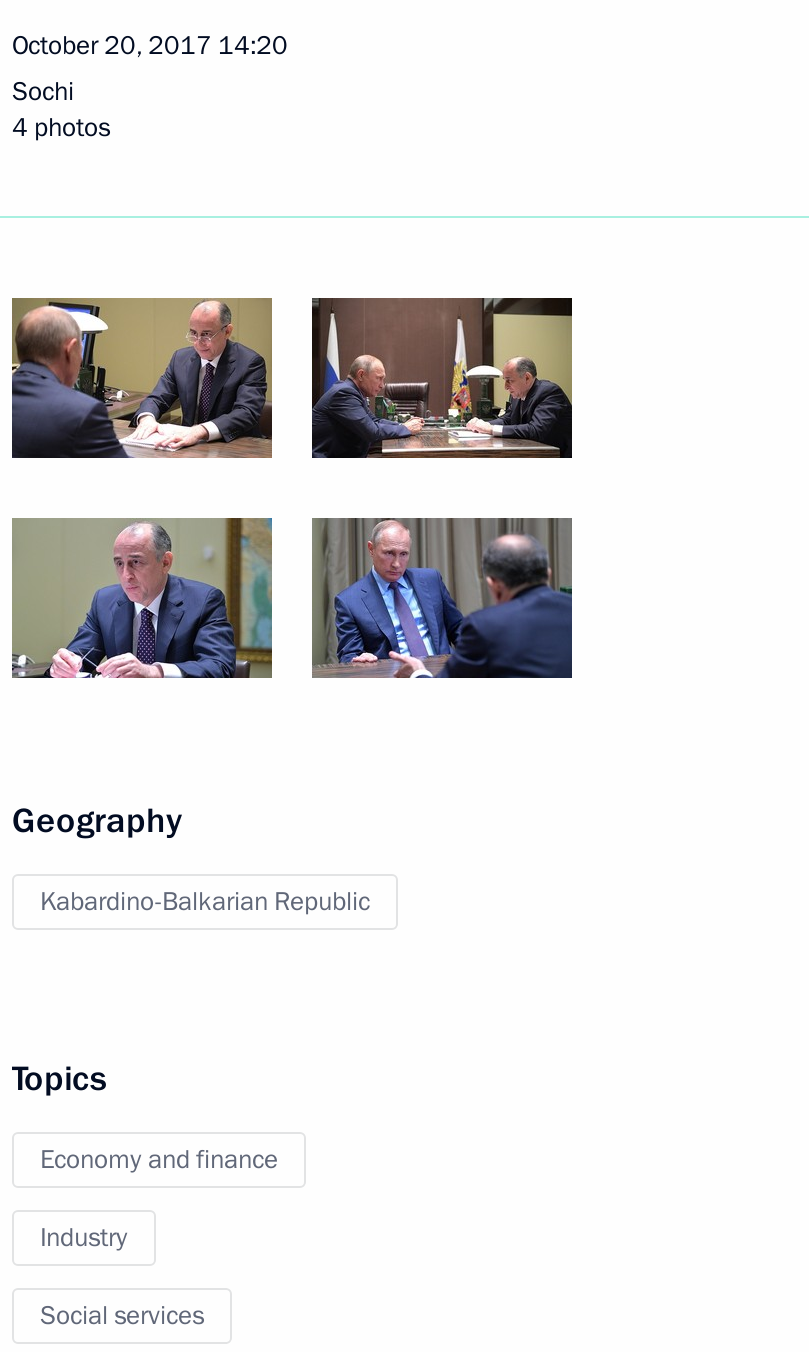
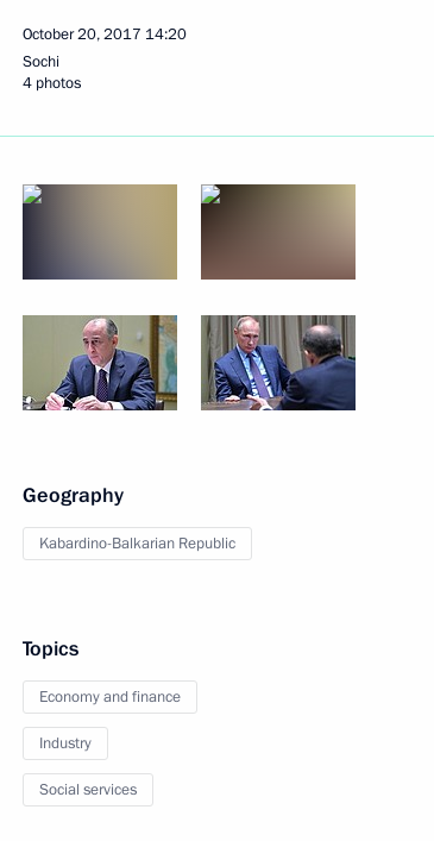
- [image]
+ [image]

- [image]
+ [image]
